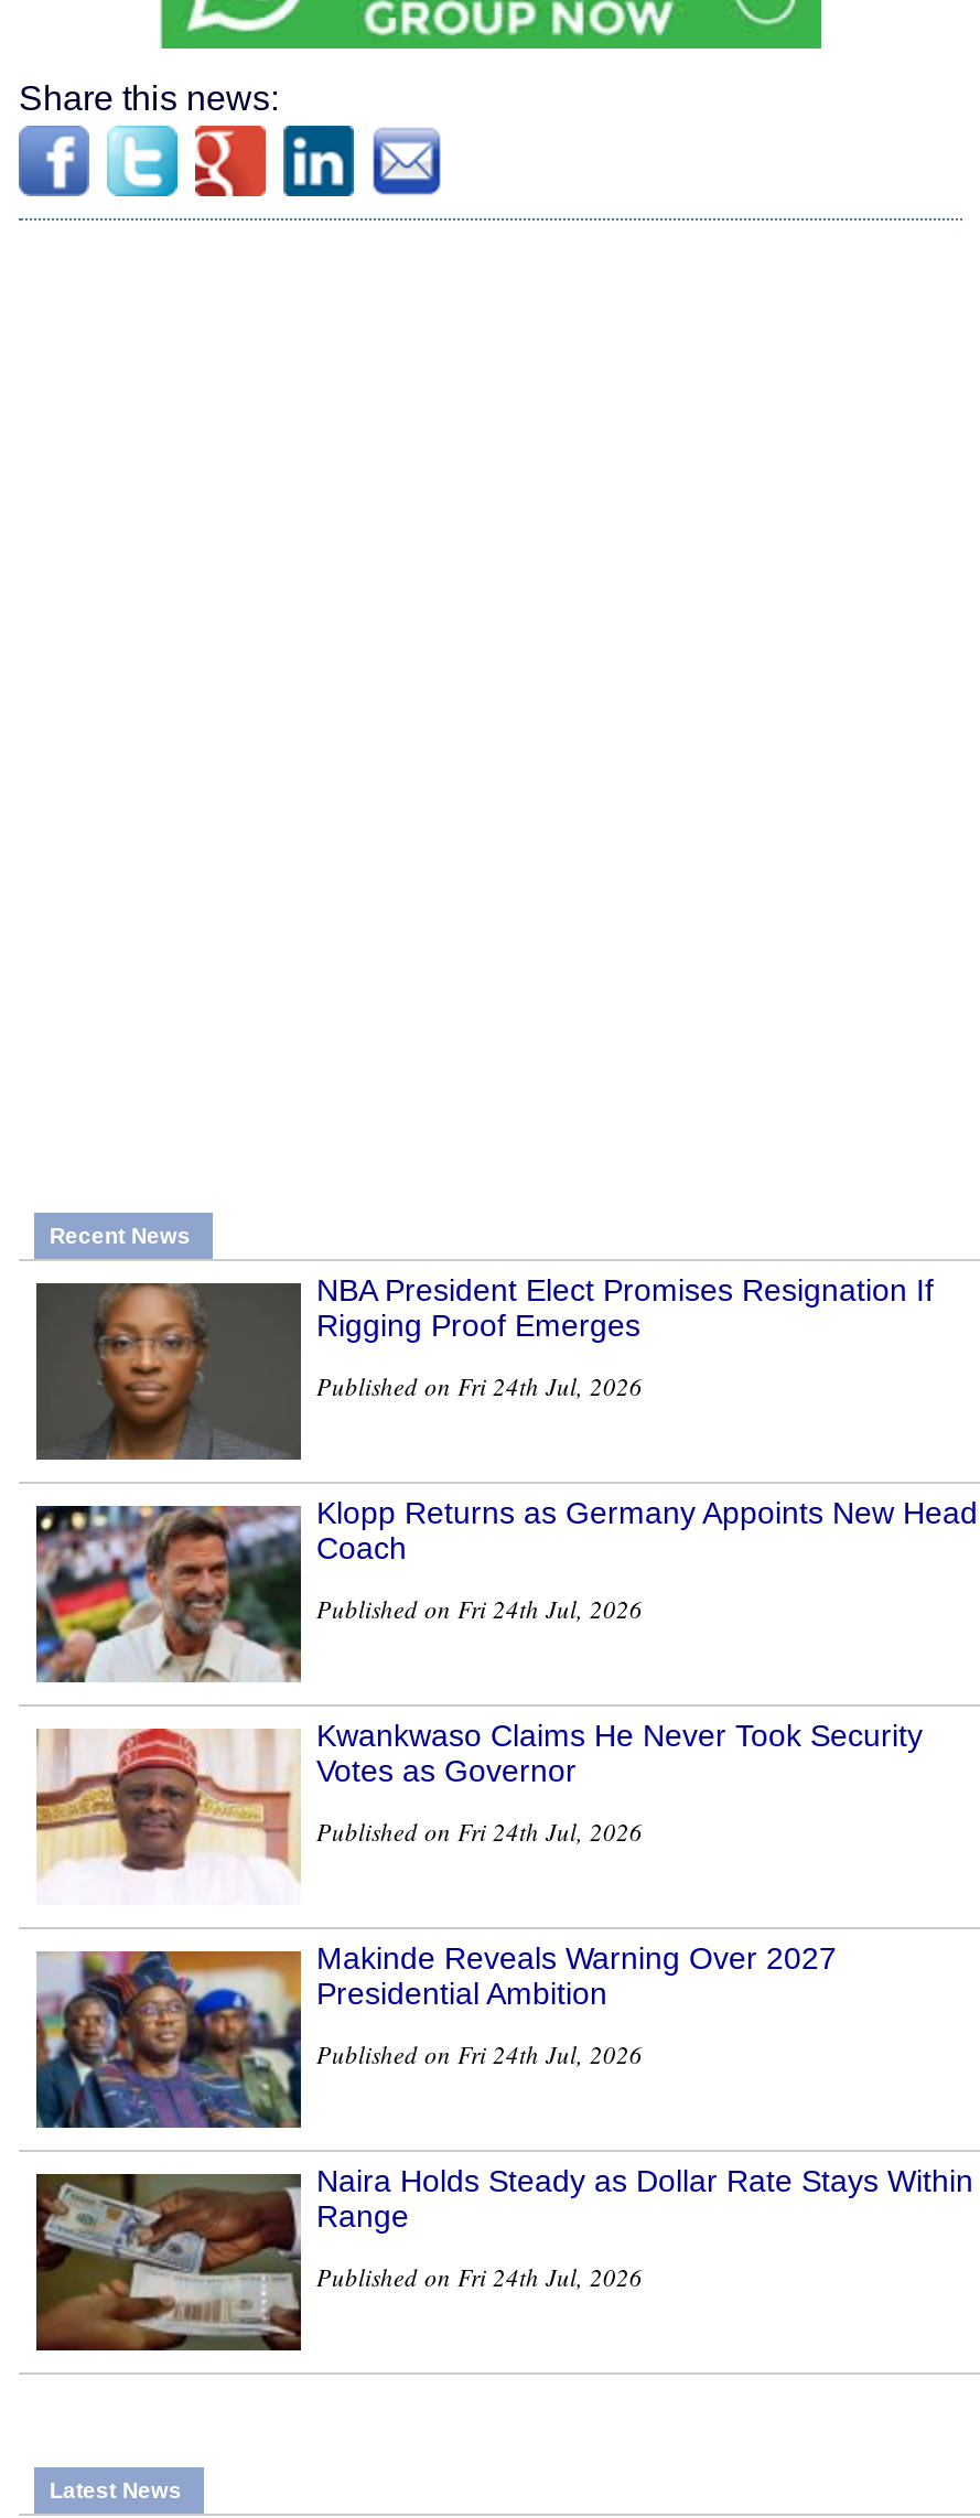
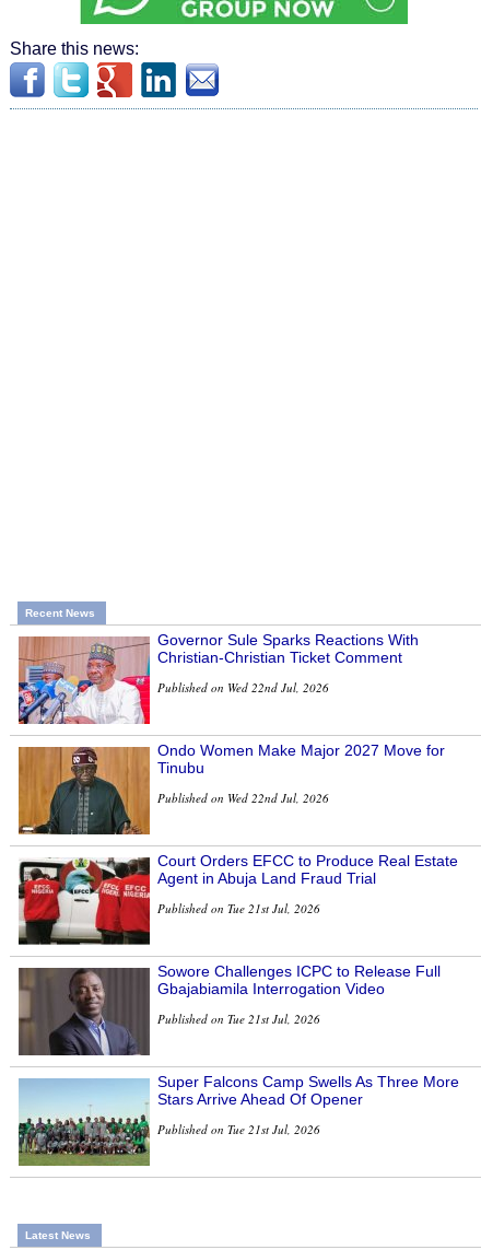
- [image]
- NBA President Elect Promises Resignation If
- Rigging Proof Emerges
+ [image]
+ Governor Sule Sparks Reactions With
+ Christian-Christian Ticket Comment

- Published on Fri 24th Jul, 2026
+ Published on Wed 22nd Jul, 2026

- [image]
- Klopp Returns as Germany Appoints New Head
- Coach
+ [image]
+ Ondo Women Make Major 2027 Move for
+ Tinubu

- Published on Fri 24th Jul, 2026
+ Published on Wed 22nd Jul, 2026

- [image]
- Kwankwaso Claims He Never Took Security
- Votes as Governor
+ [image]
+ Court Orders EFCC to Produce Real Estate
+ Agent in Abuja Land Fraud Trial

- Published on Fri 24th Jul, 2026
+ Published on Tue 21st Jul, 2026

- [image]
- Makinde Reveals Warning Over 2027
- Presidential Ambition
+ [image]
+ Sowore Challenges ICPC to Release Full
+ Gbajabiamila Interrogation Video

- Published on Fri 24th Jul, 2026
+ Published on Tue 21st Jul, 2026

- [image]
- Naira Holds Steady as Dollar Rate Stays Within
- Range
+ [image]
+ Super Falcons Camp Swells As Three More
+ Stars Arrive Ahead Of Opener

- Published on Fri 24th Jul, 2026
+ Published on Tue 21st Jul, 2026
